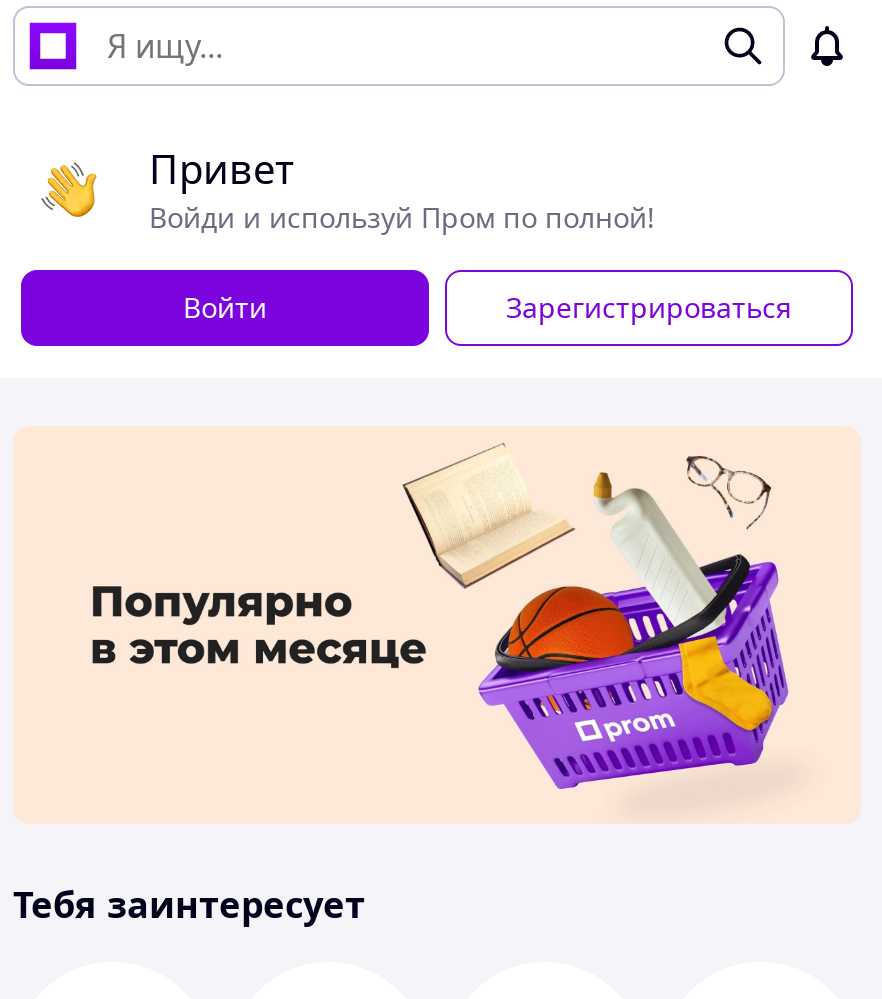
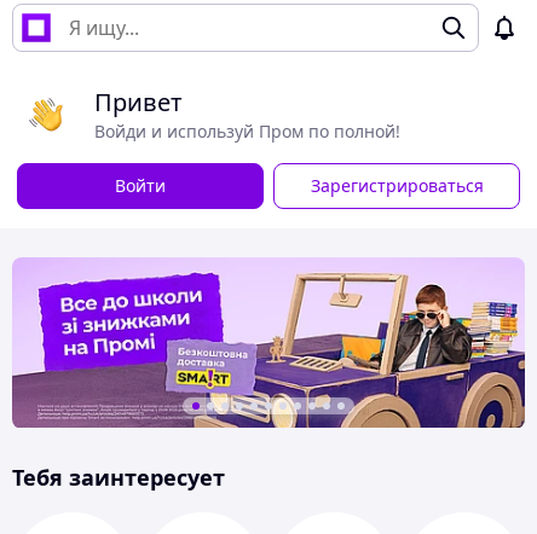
- [image]
+ [image]
